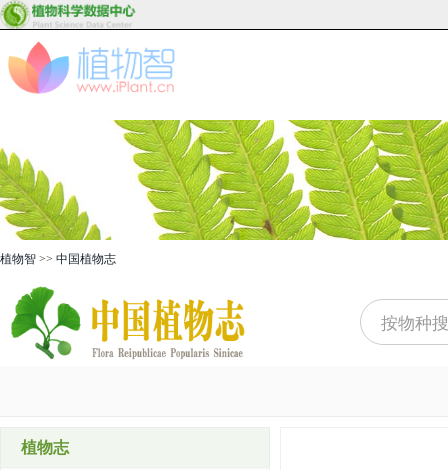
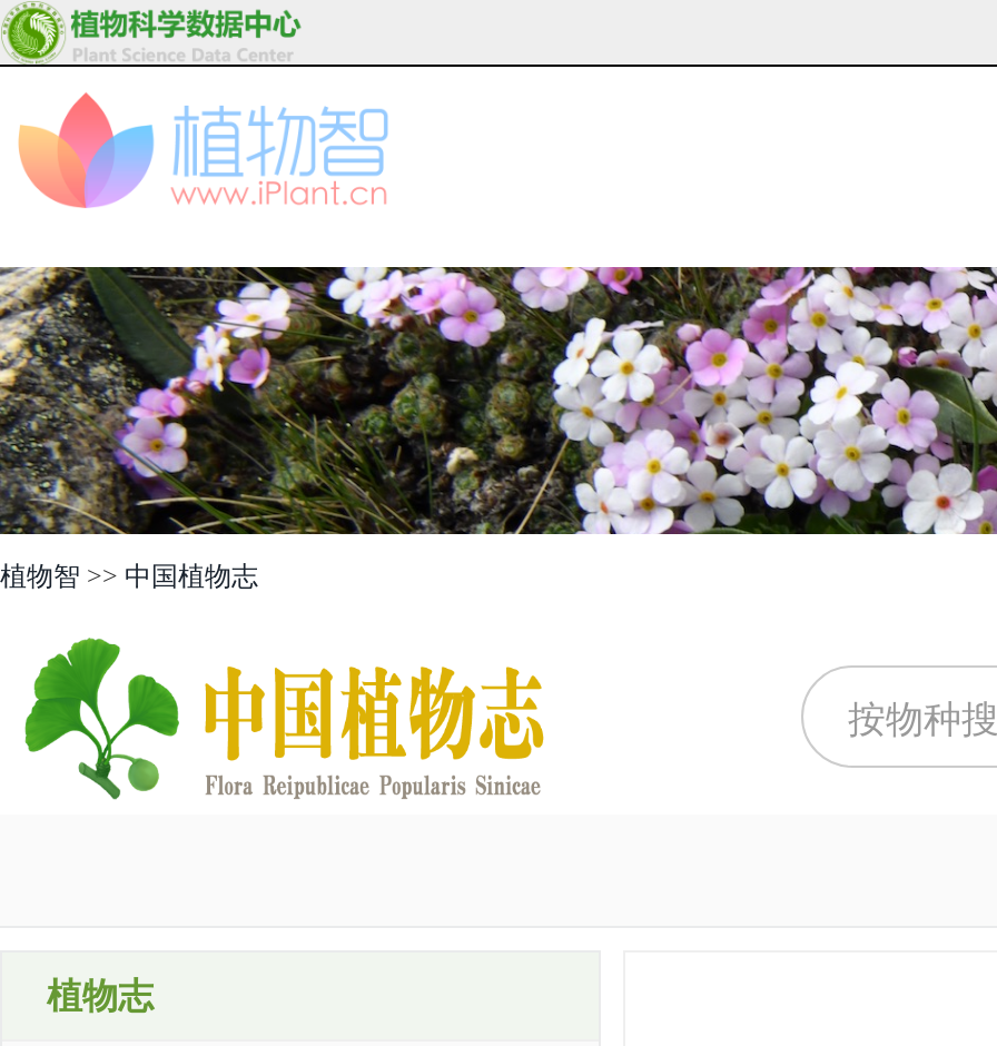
- [image]
+ [image]
